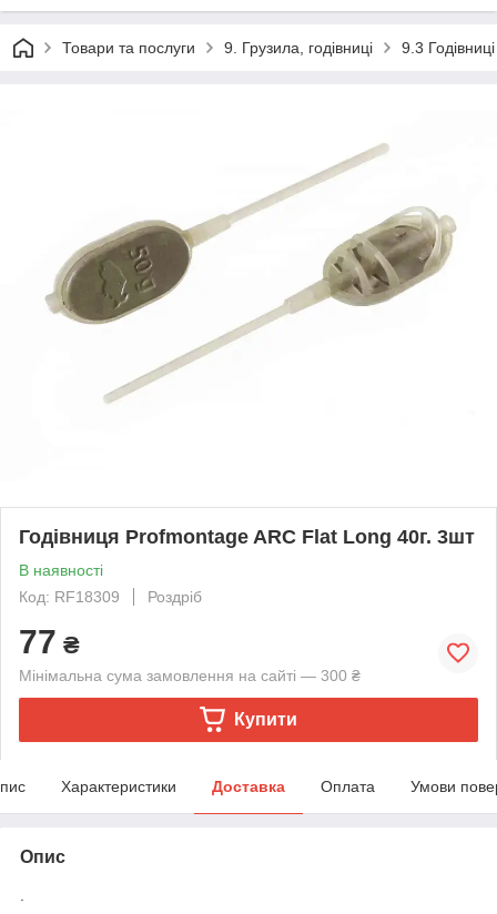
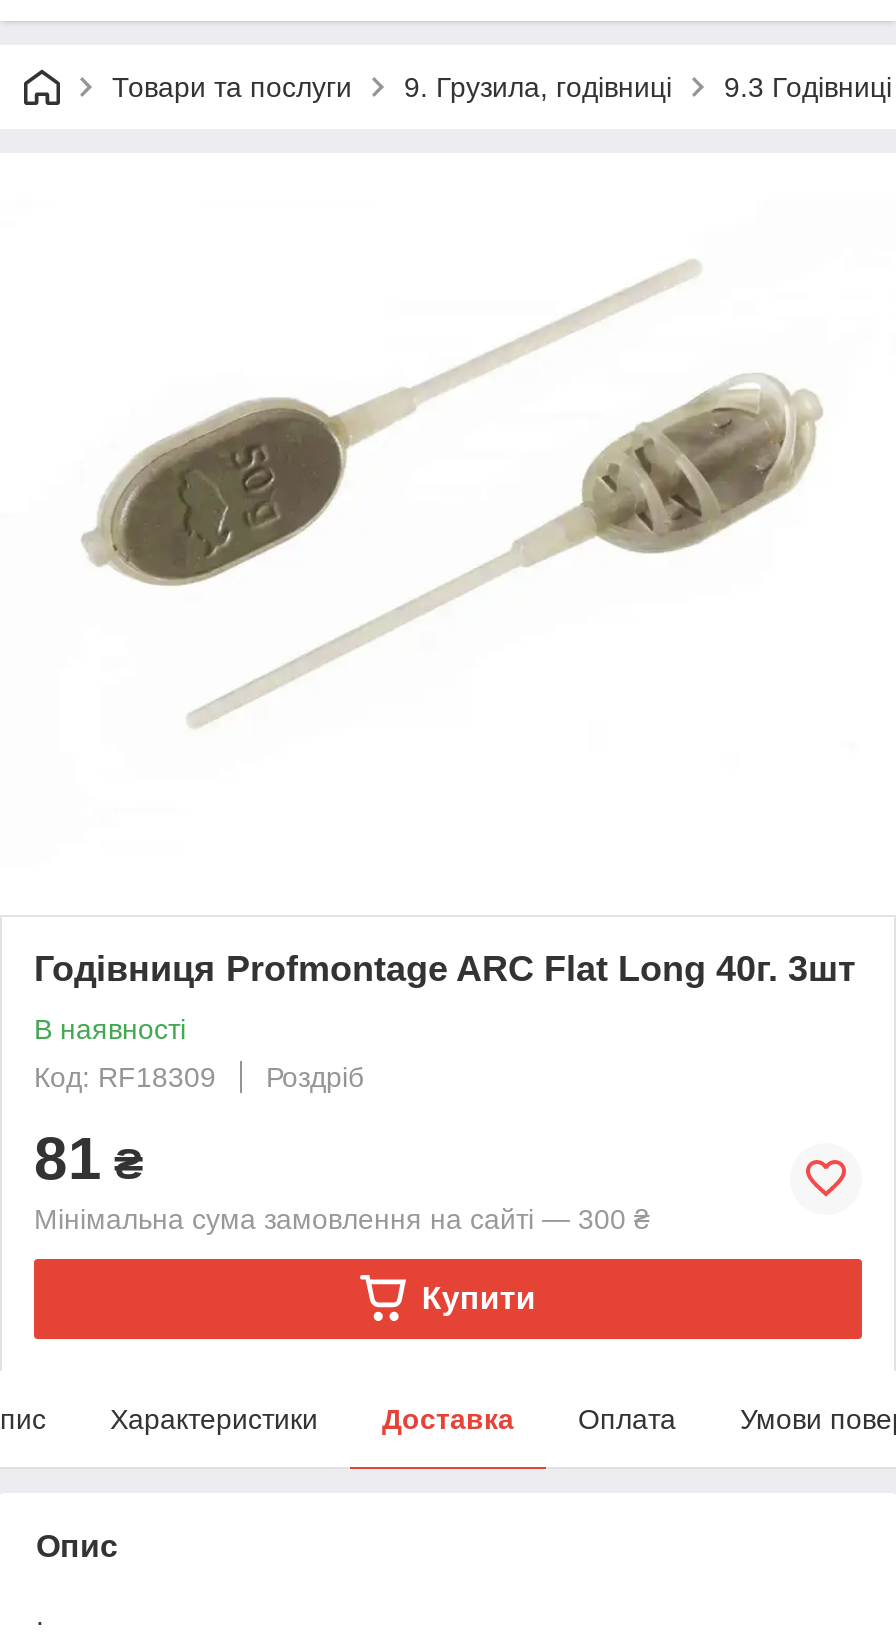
- 77 ₴
+ 81 ₴
